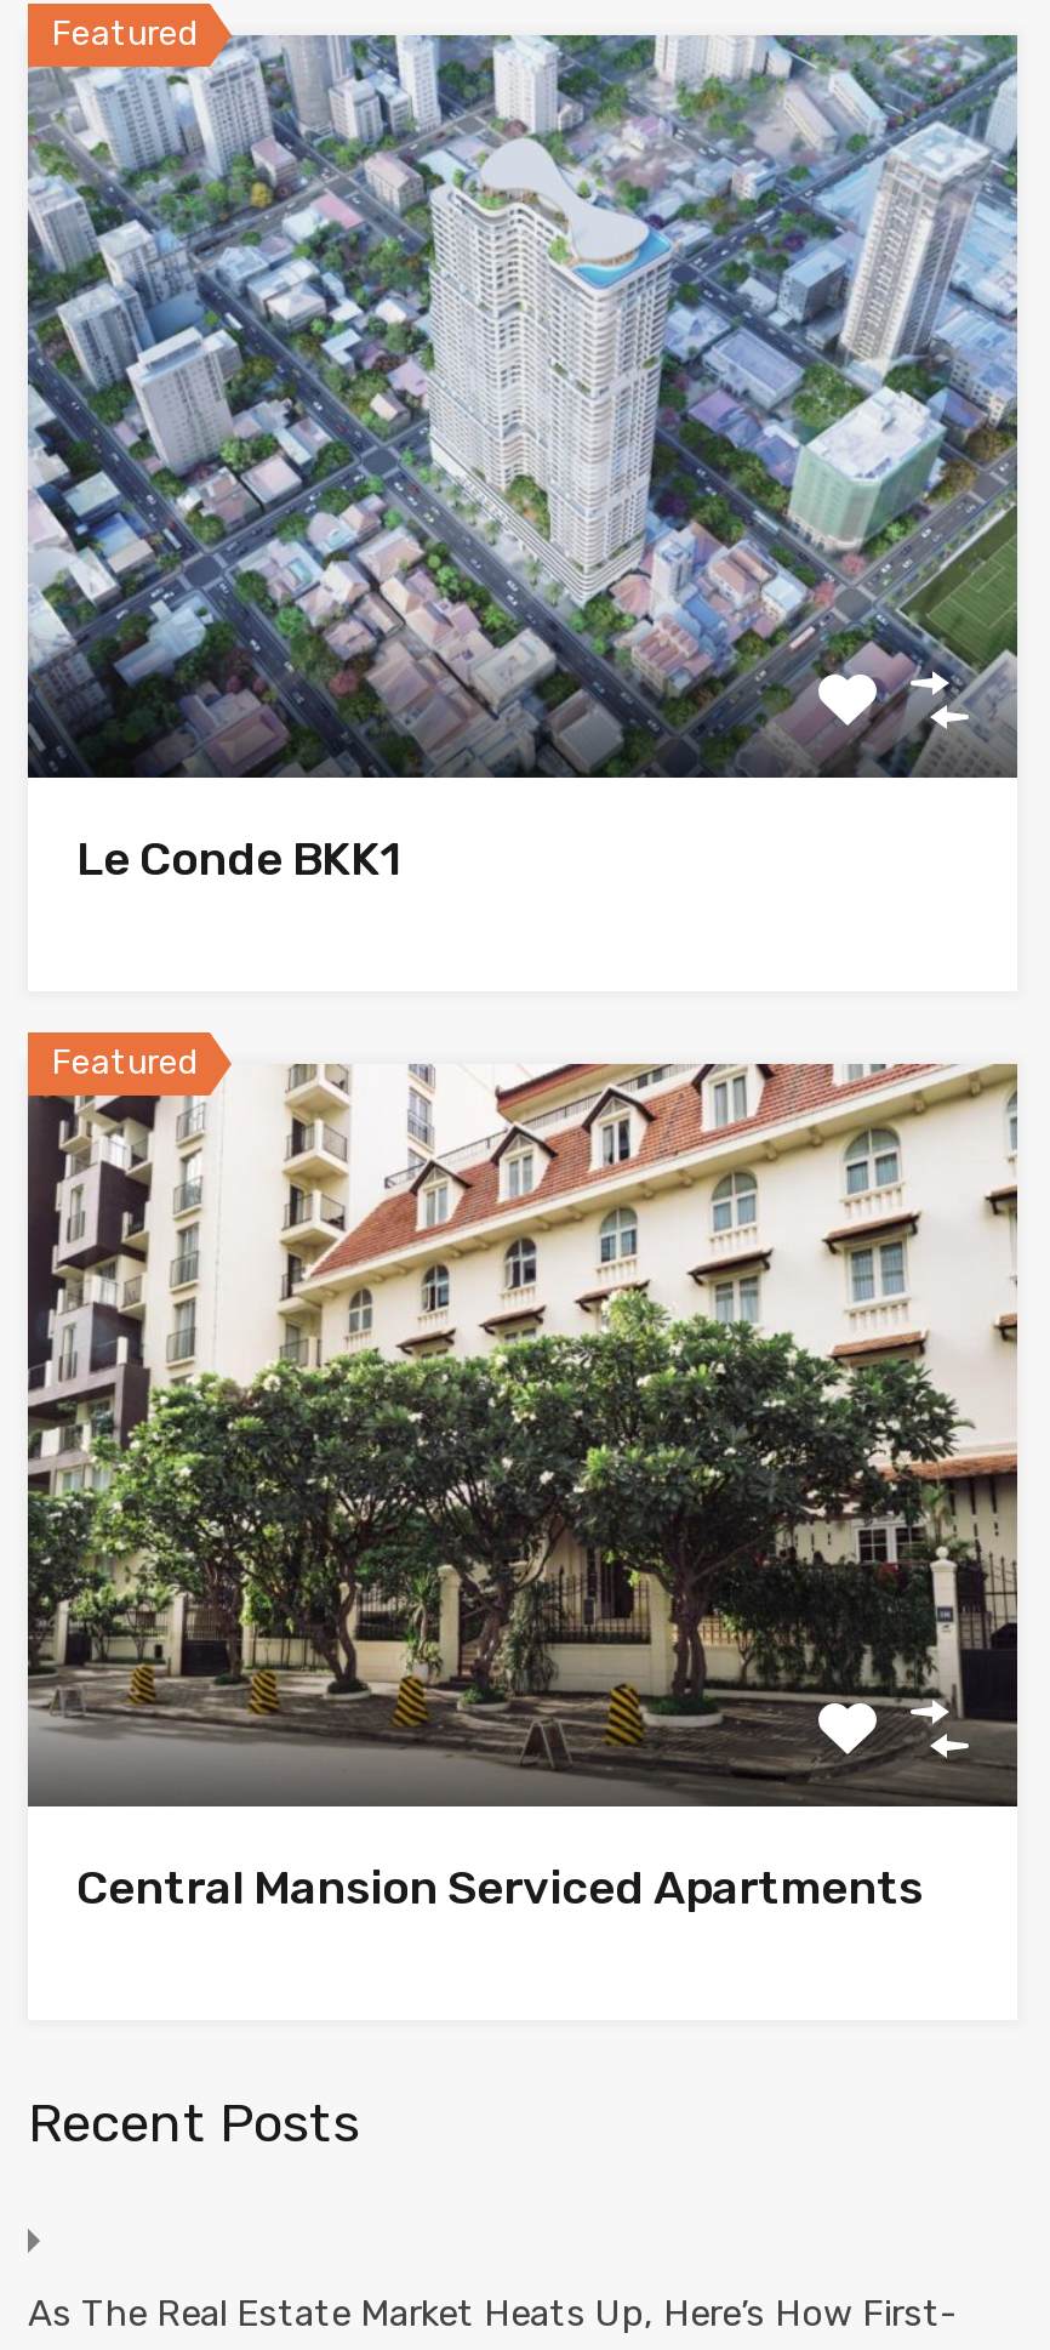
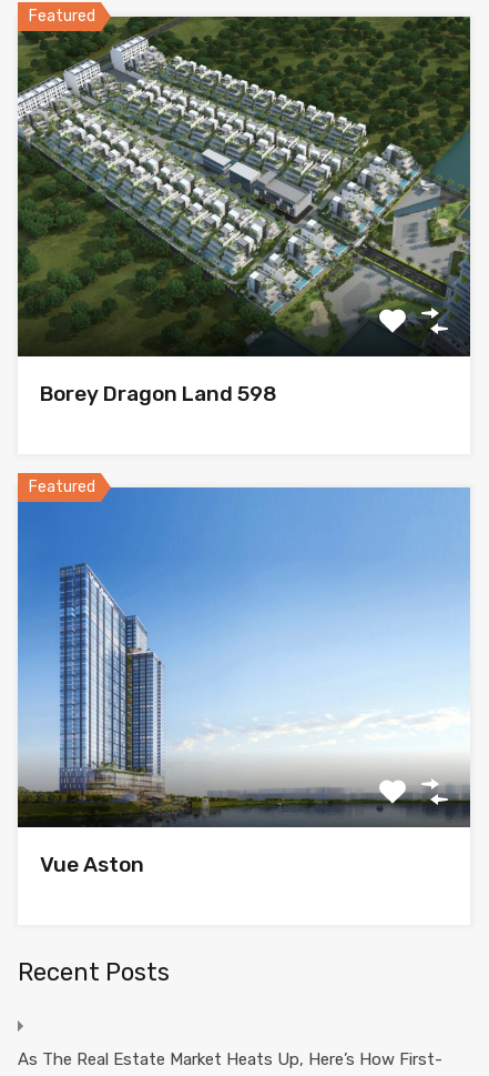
- [image]
- Le Conde BKK1
+ [image]
+ Borey Dragon Land 598

- [image]
- Central Mansion Serviced Apartments
+ [image]
+ Vue Aston
